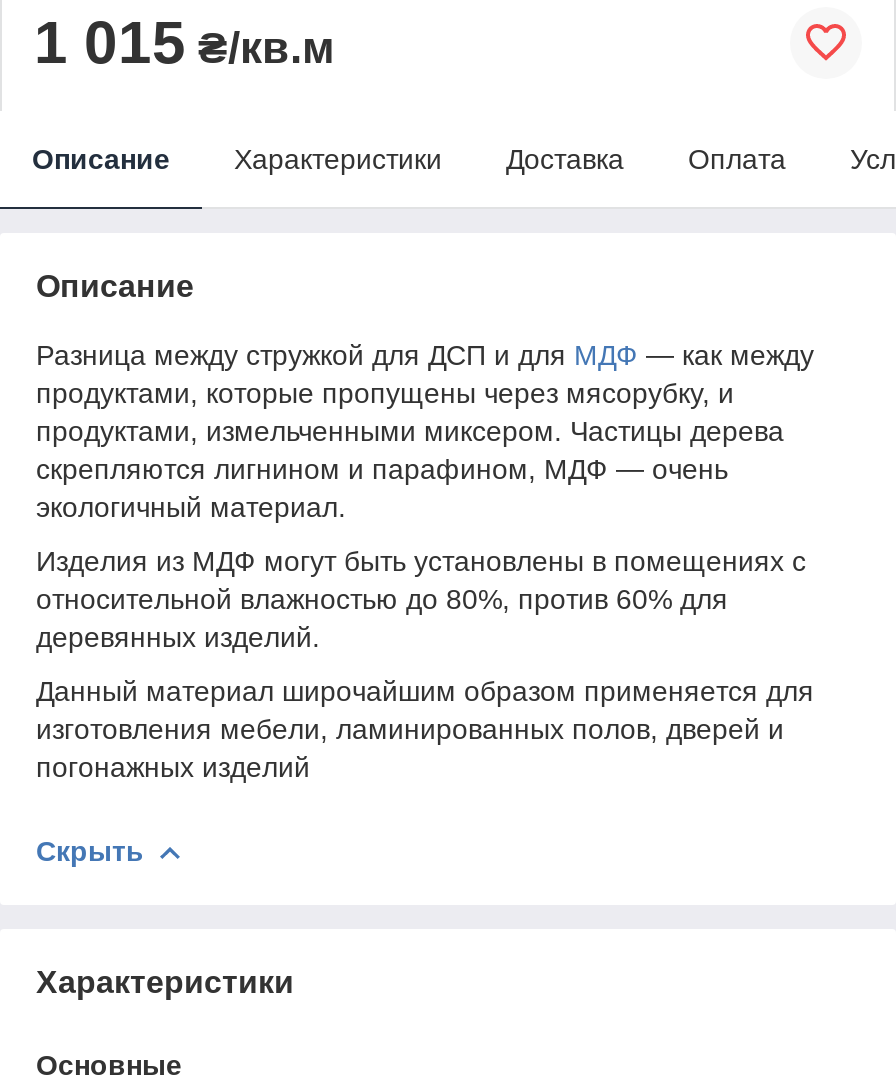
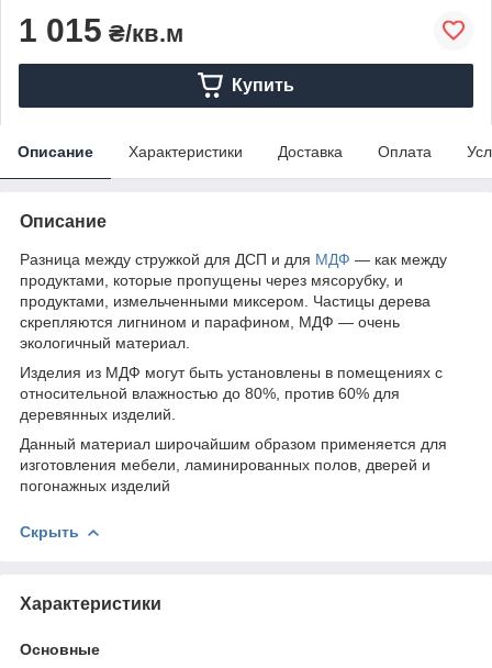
+ Купить
